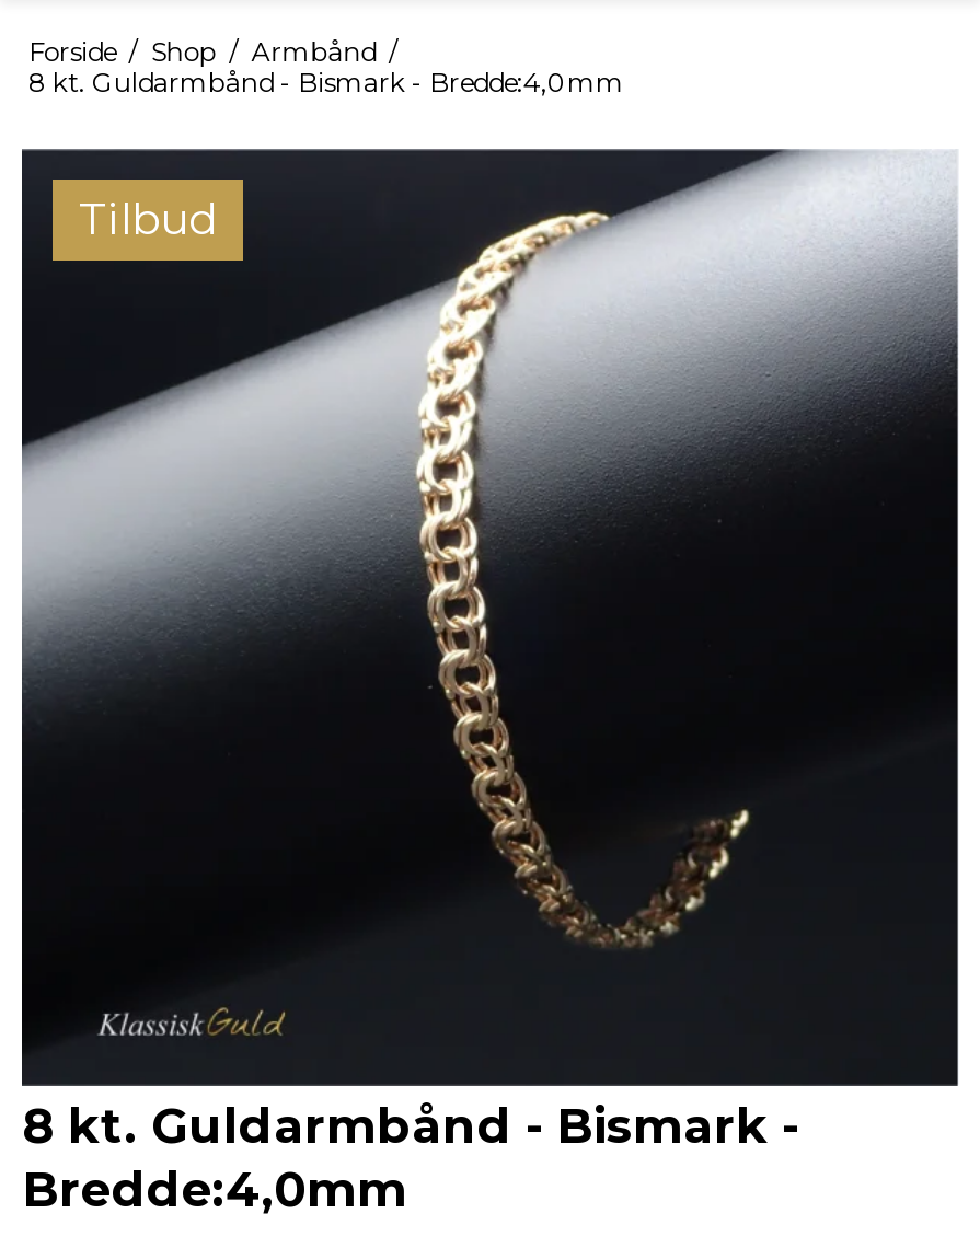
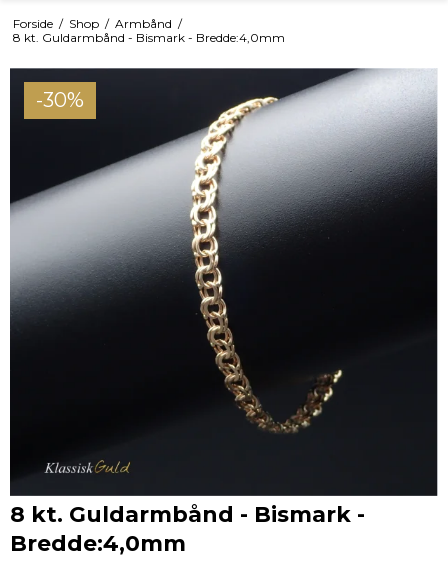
- Tilbud
+ -30%
